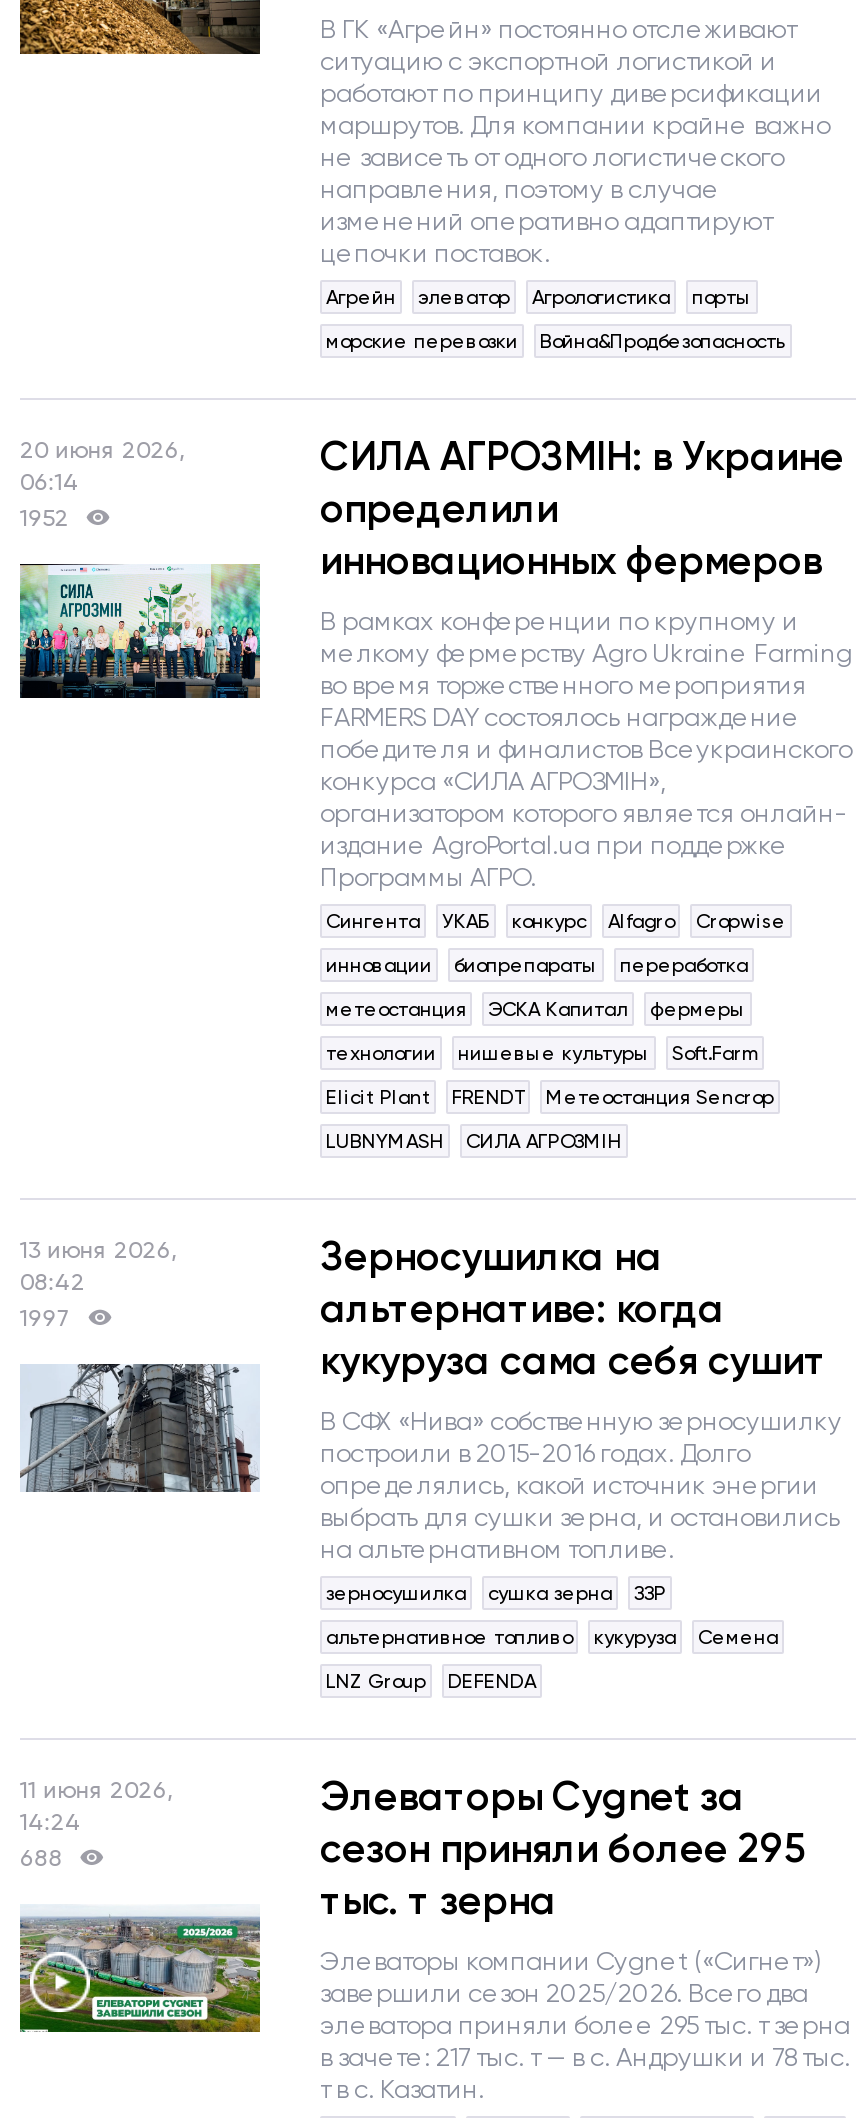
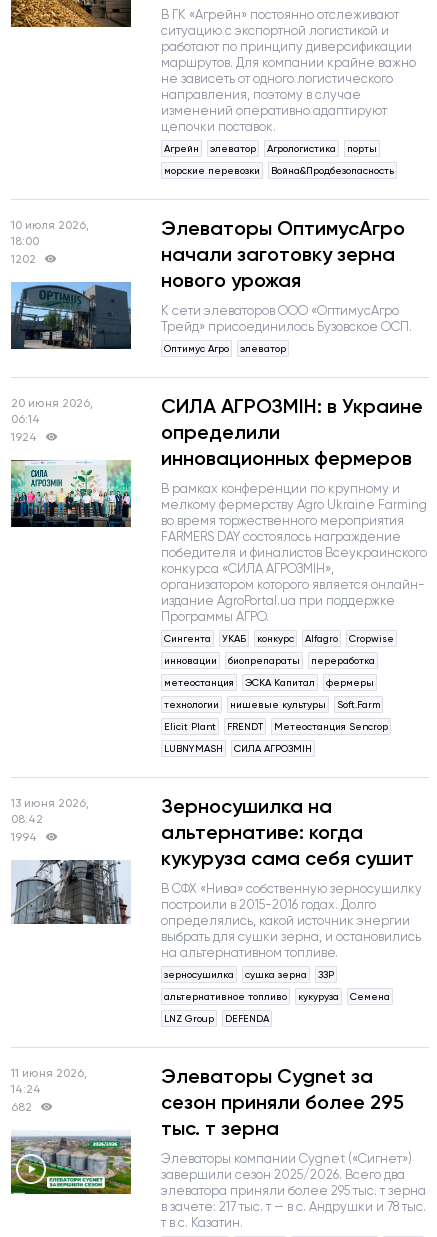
+ [image]
+ Элеваторы ОптимусАгро
+ начали заготовку зерна
+ нового урожая
+ К сети элеваторов ООО «ОптимусАгро
+ Трейд» присоединилось Бузовское ОСП.
+ Оптимус Агро
+ элеватор

+ 10 июля 2026,
+ 18:00
+ 1202

- 1952
+ 1924

- 1997
+ 1994

- 688
+ 682
